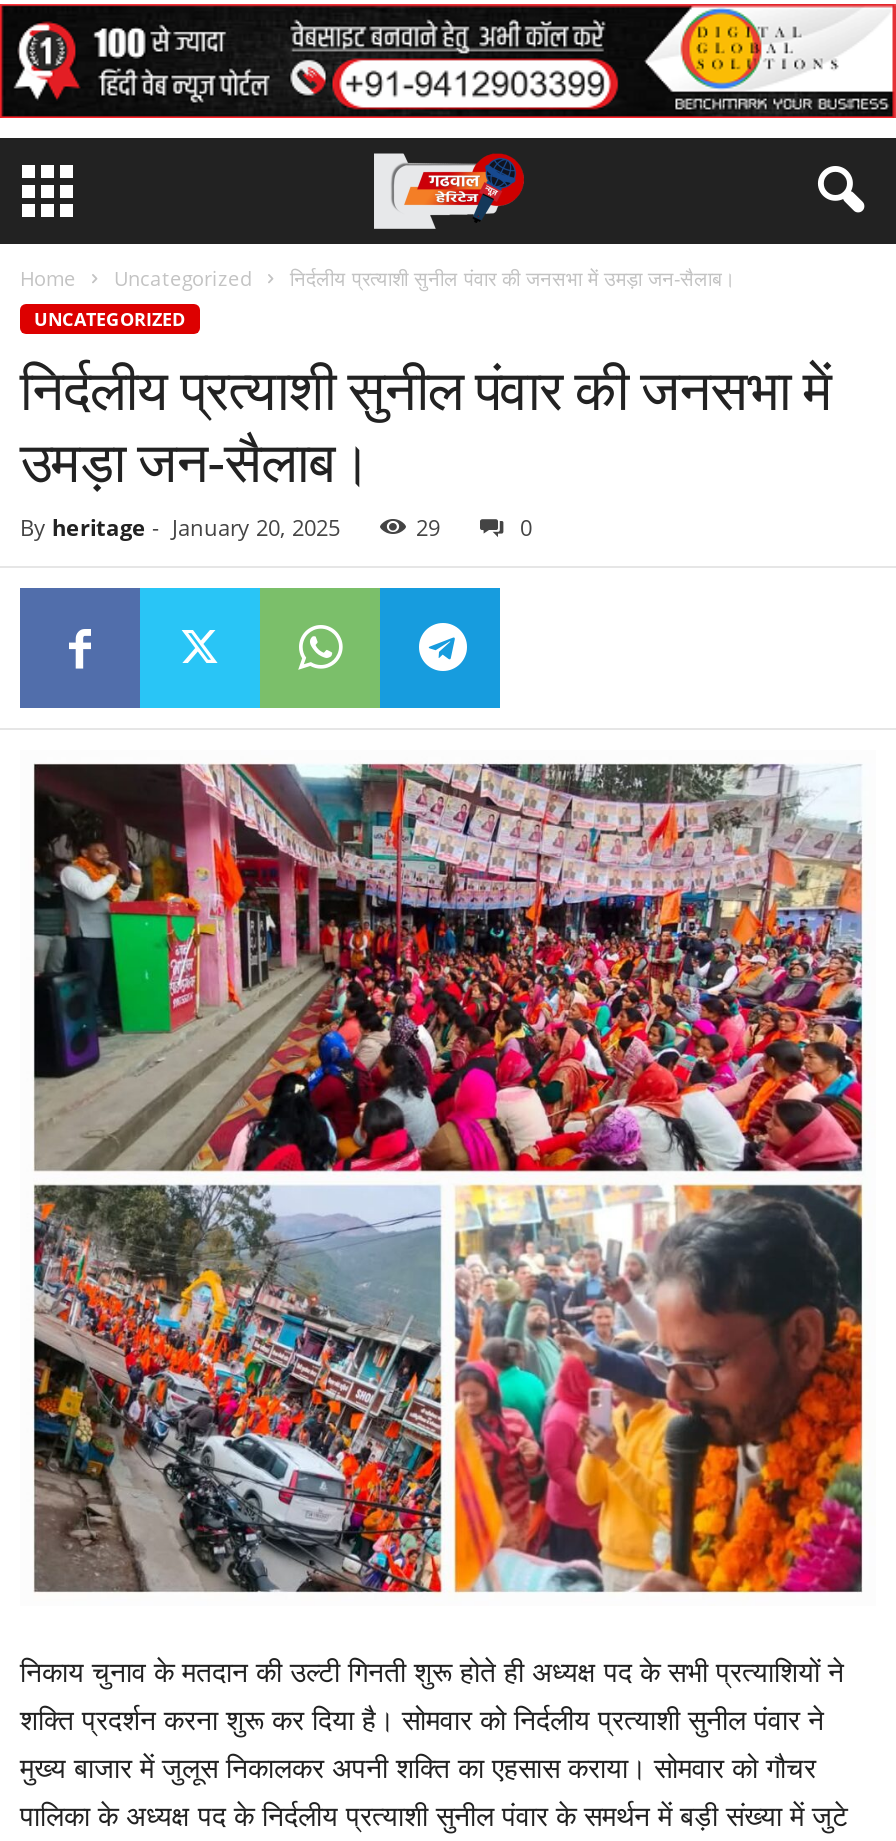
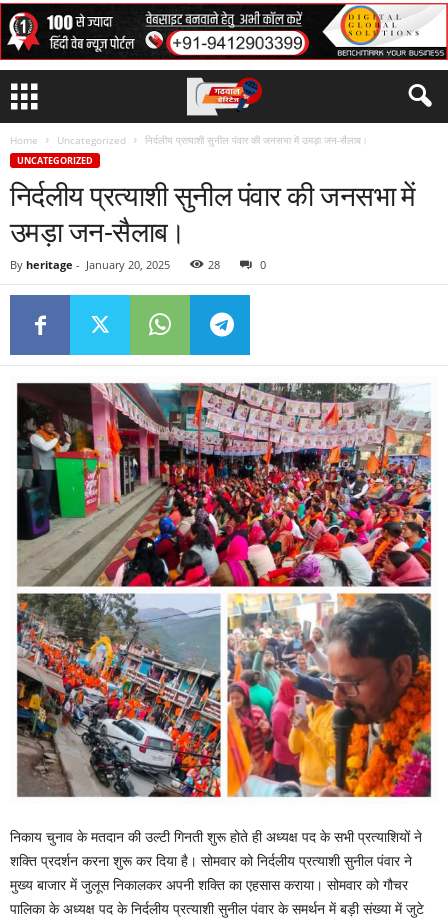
- 29
+ 28
